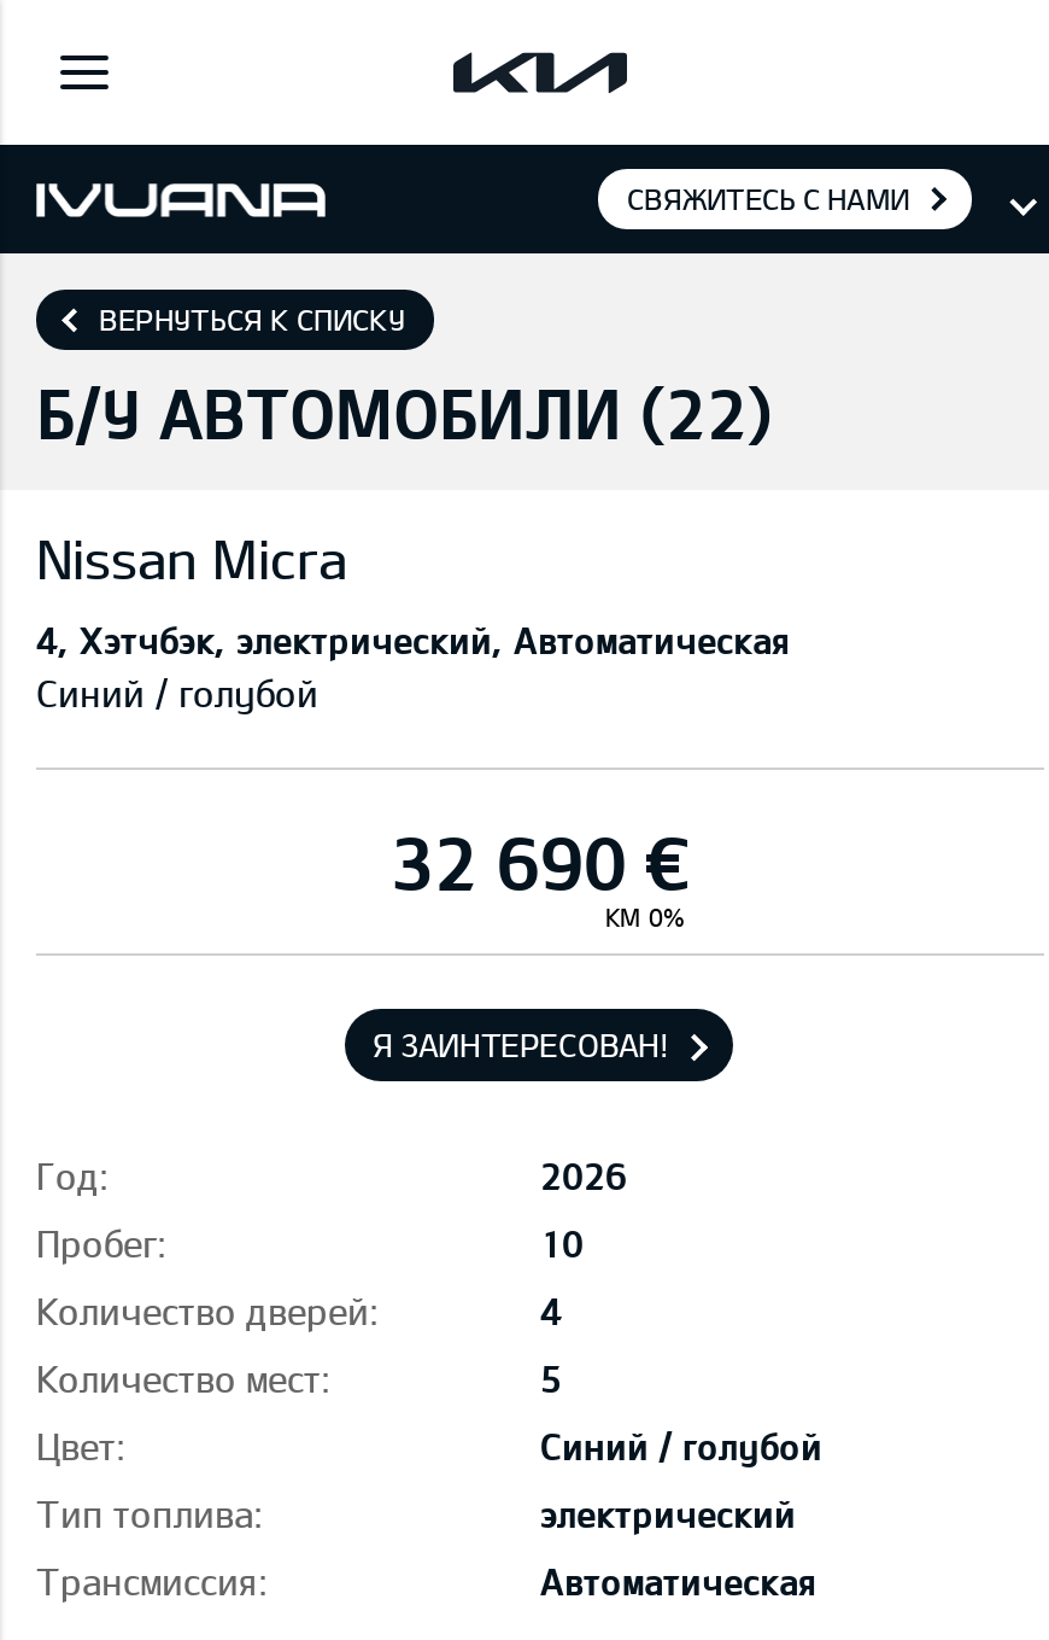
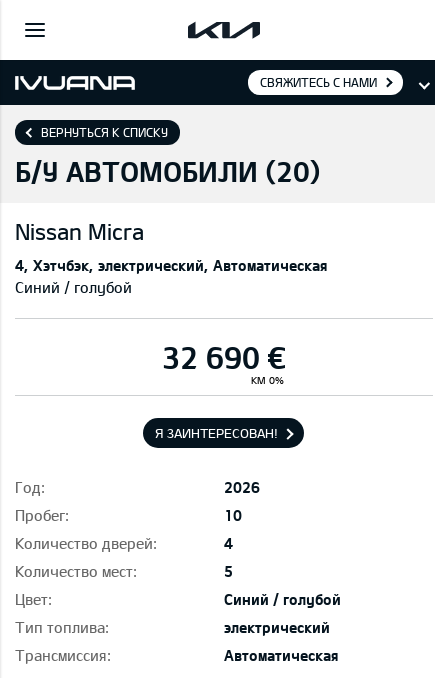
- Б/У АВТОМОБИЛИ (22)
+ Б/У АВТОМОБИЛИ (20)
